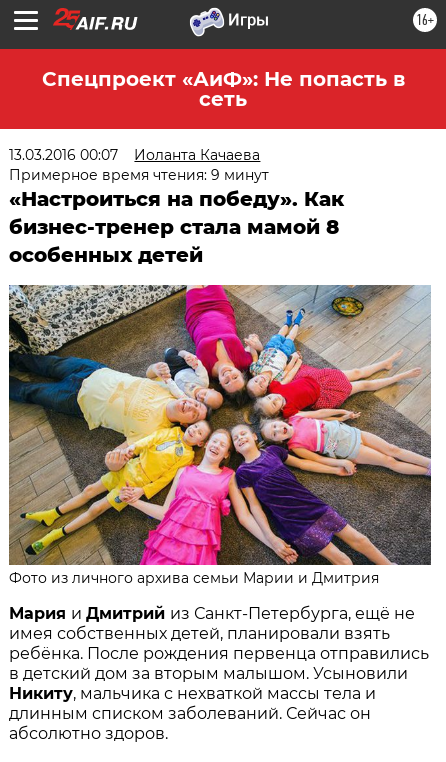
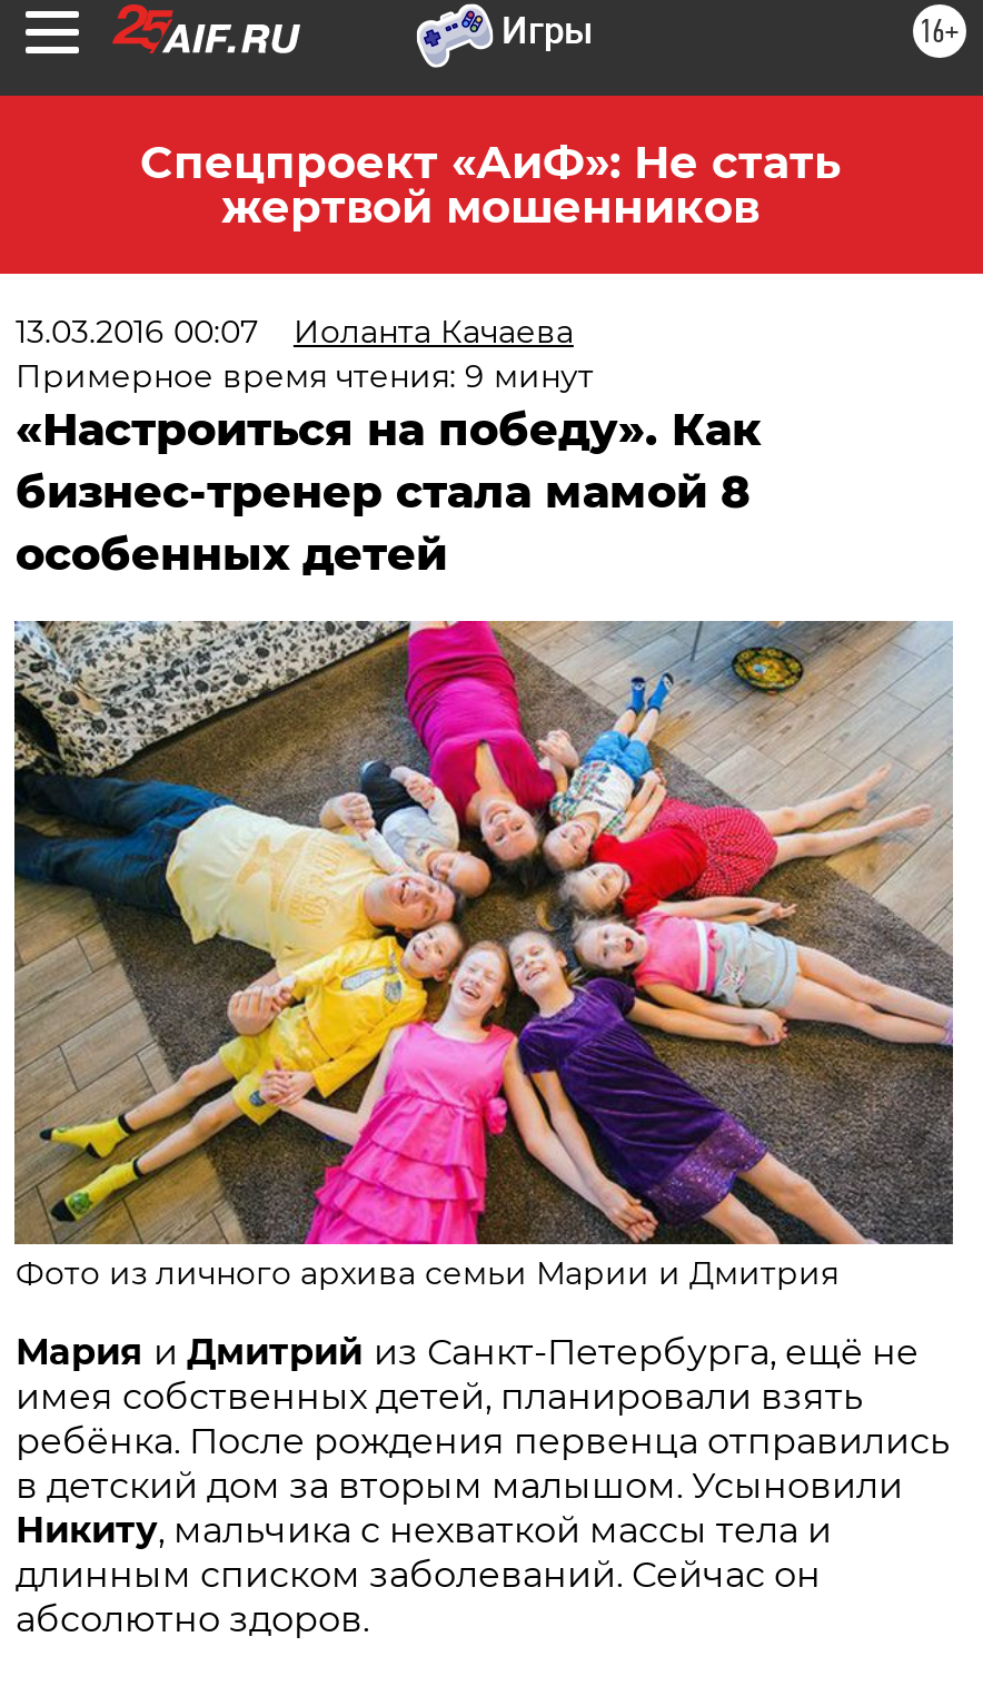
- Спецпроект «АиФ»: Не попасть в
- сеть
+ Спецпроект «АиФ»: Не стать
+ жертвой мошенников
